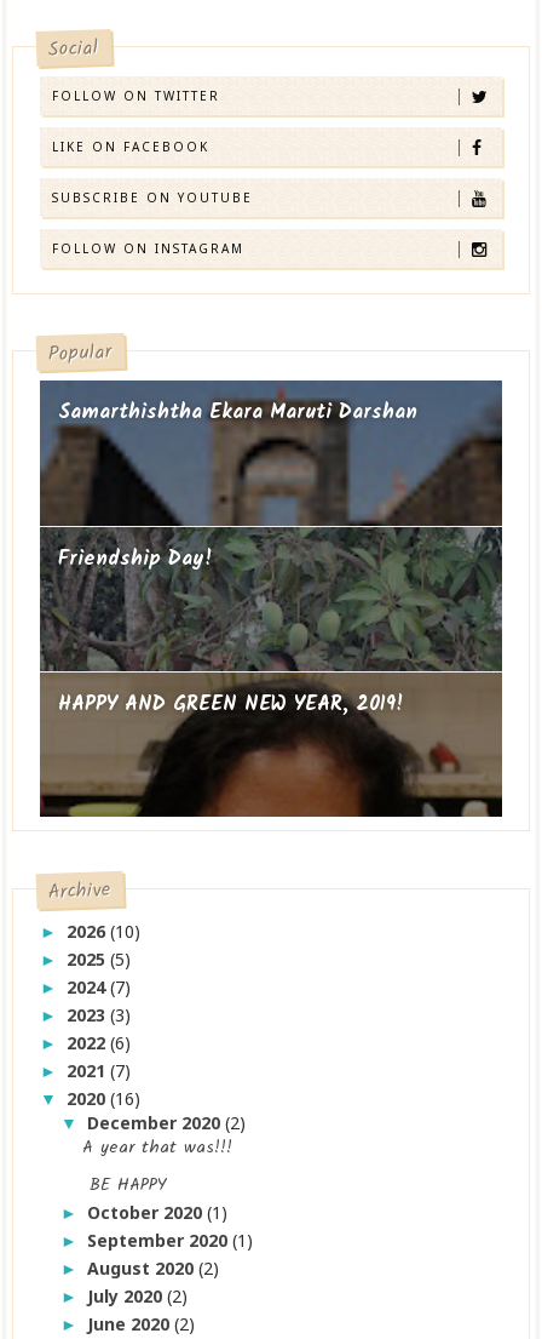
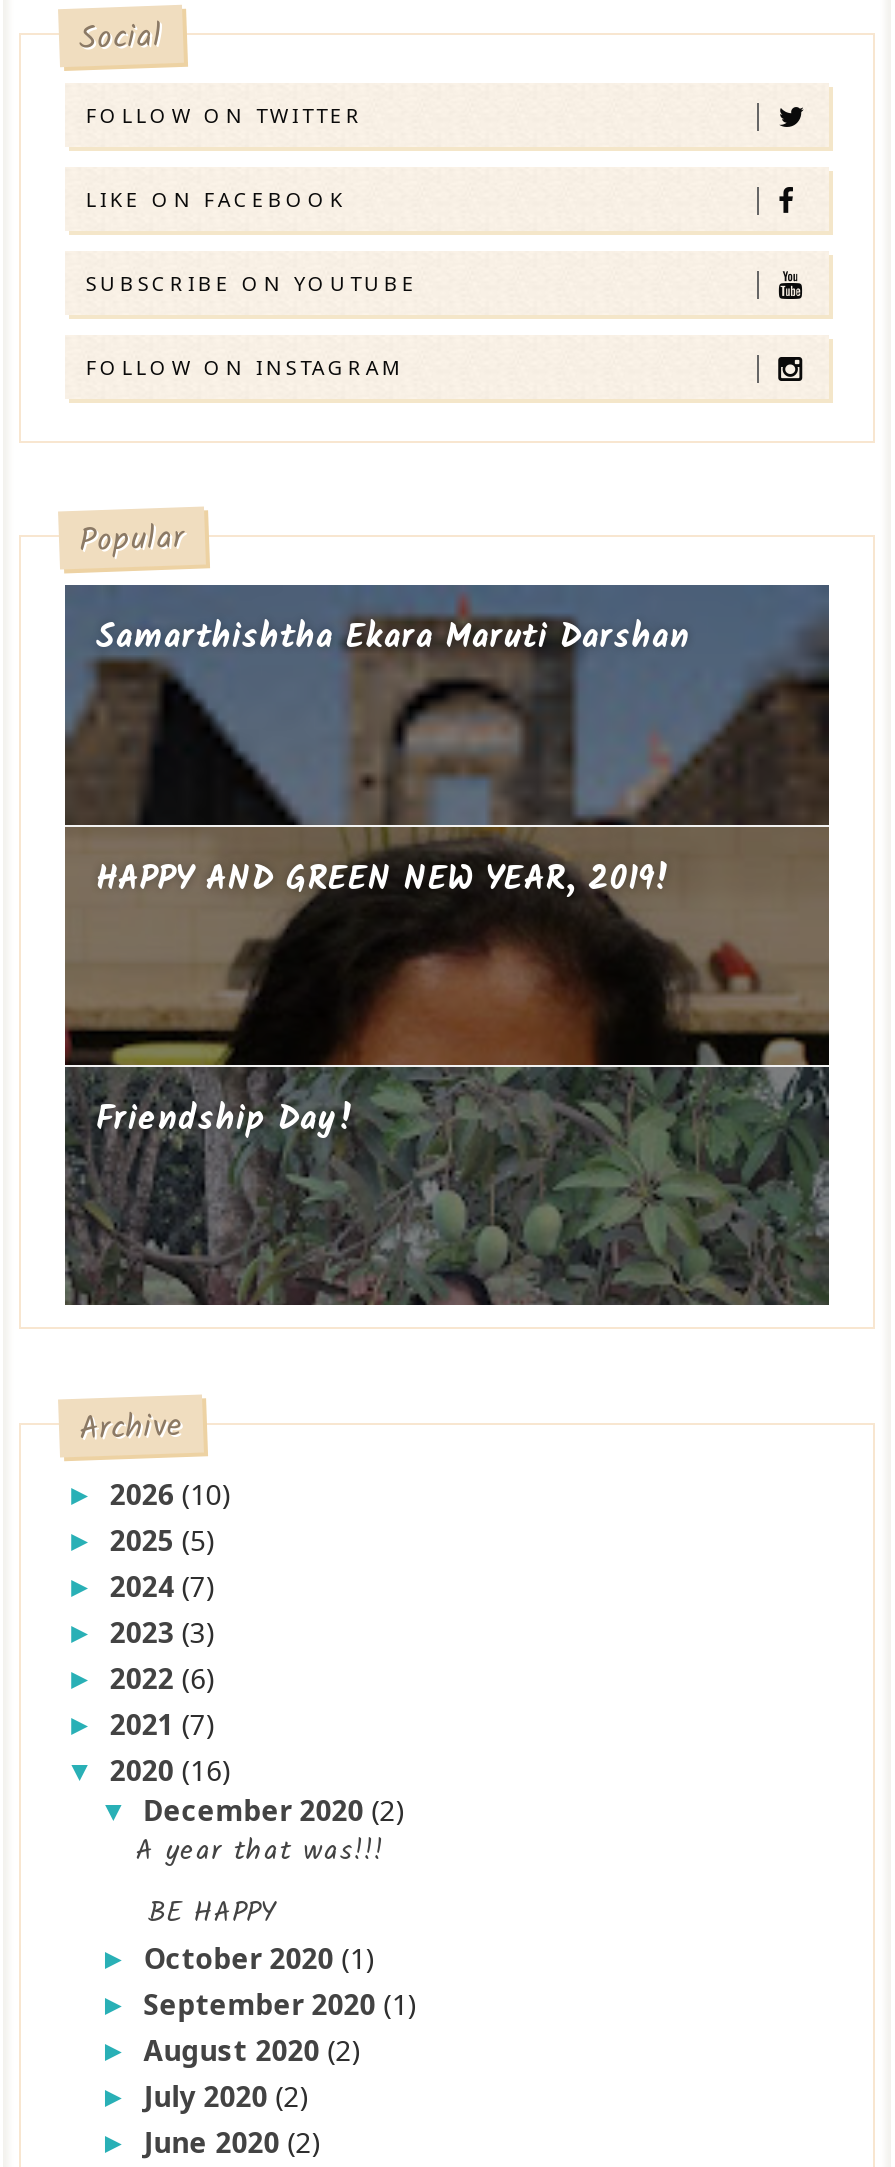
moved down: Friendship Day!

moved up: [image] | HAPPY AND GREEN NEW YEAR, 2019!
